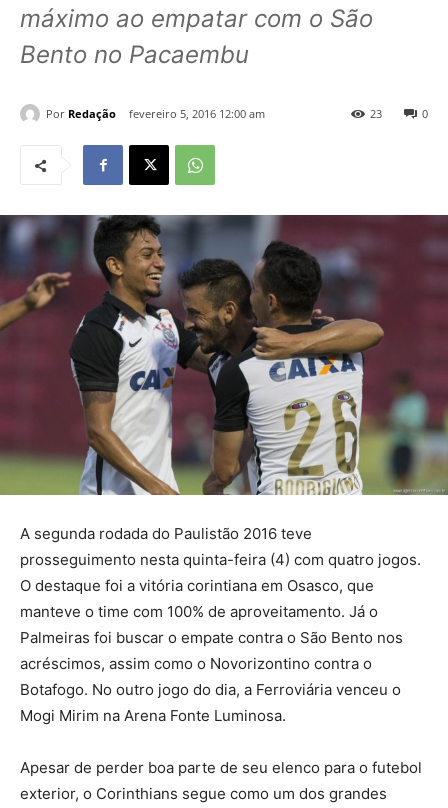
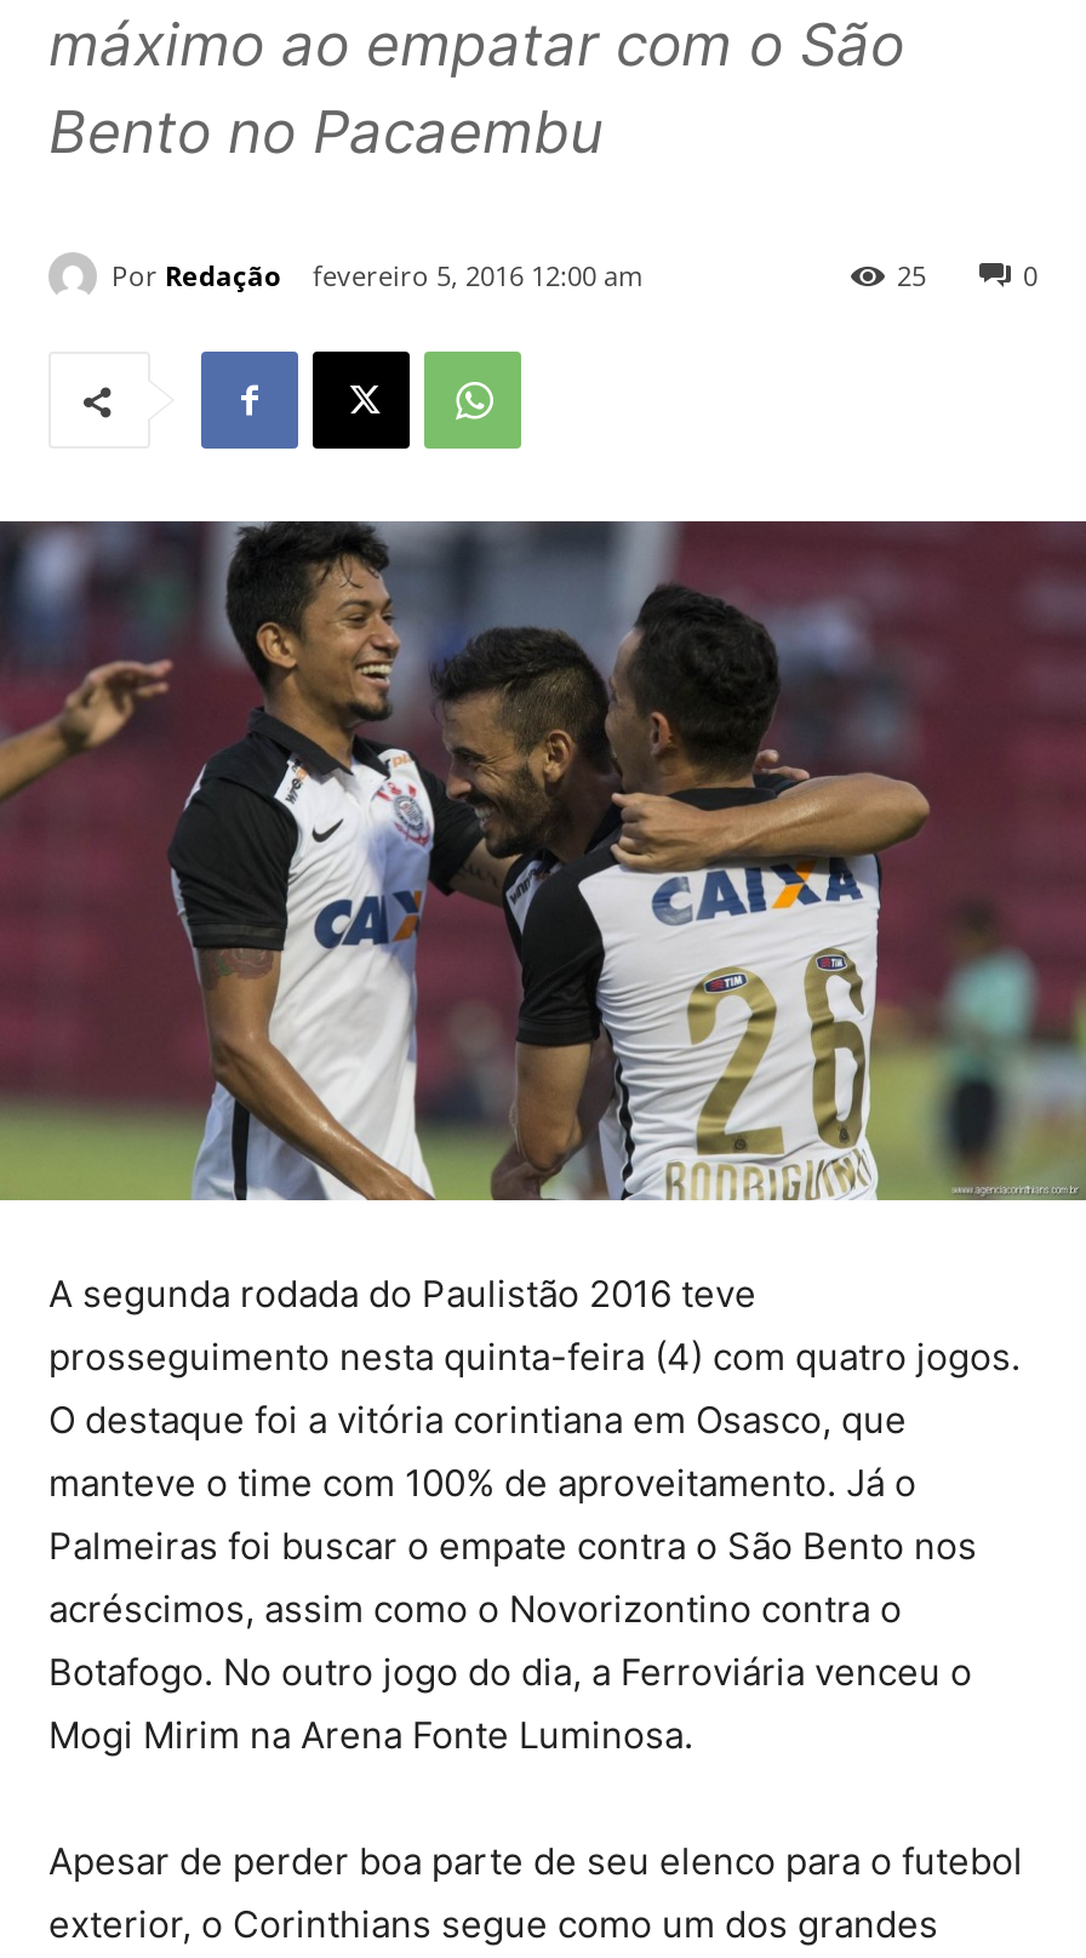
- 23
+ 25
